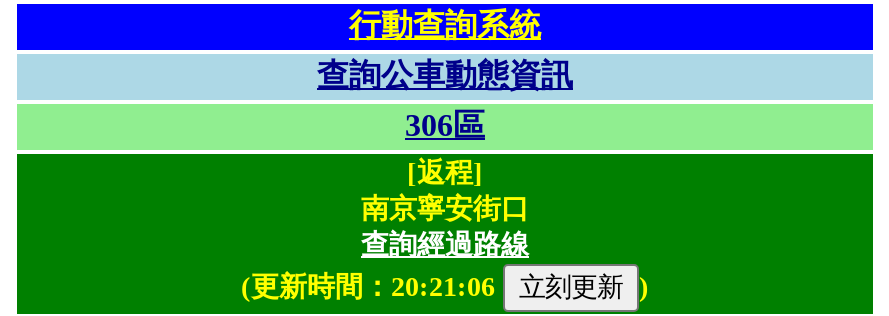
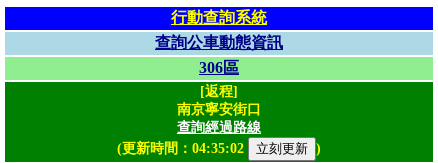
- (更新時間：20:21:06
+ (更新時間：04:35:02
